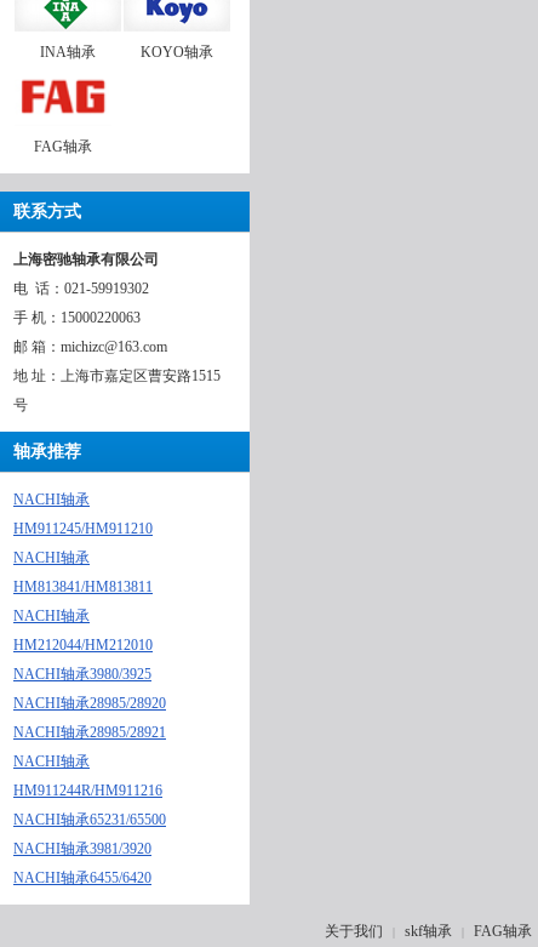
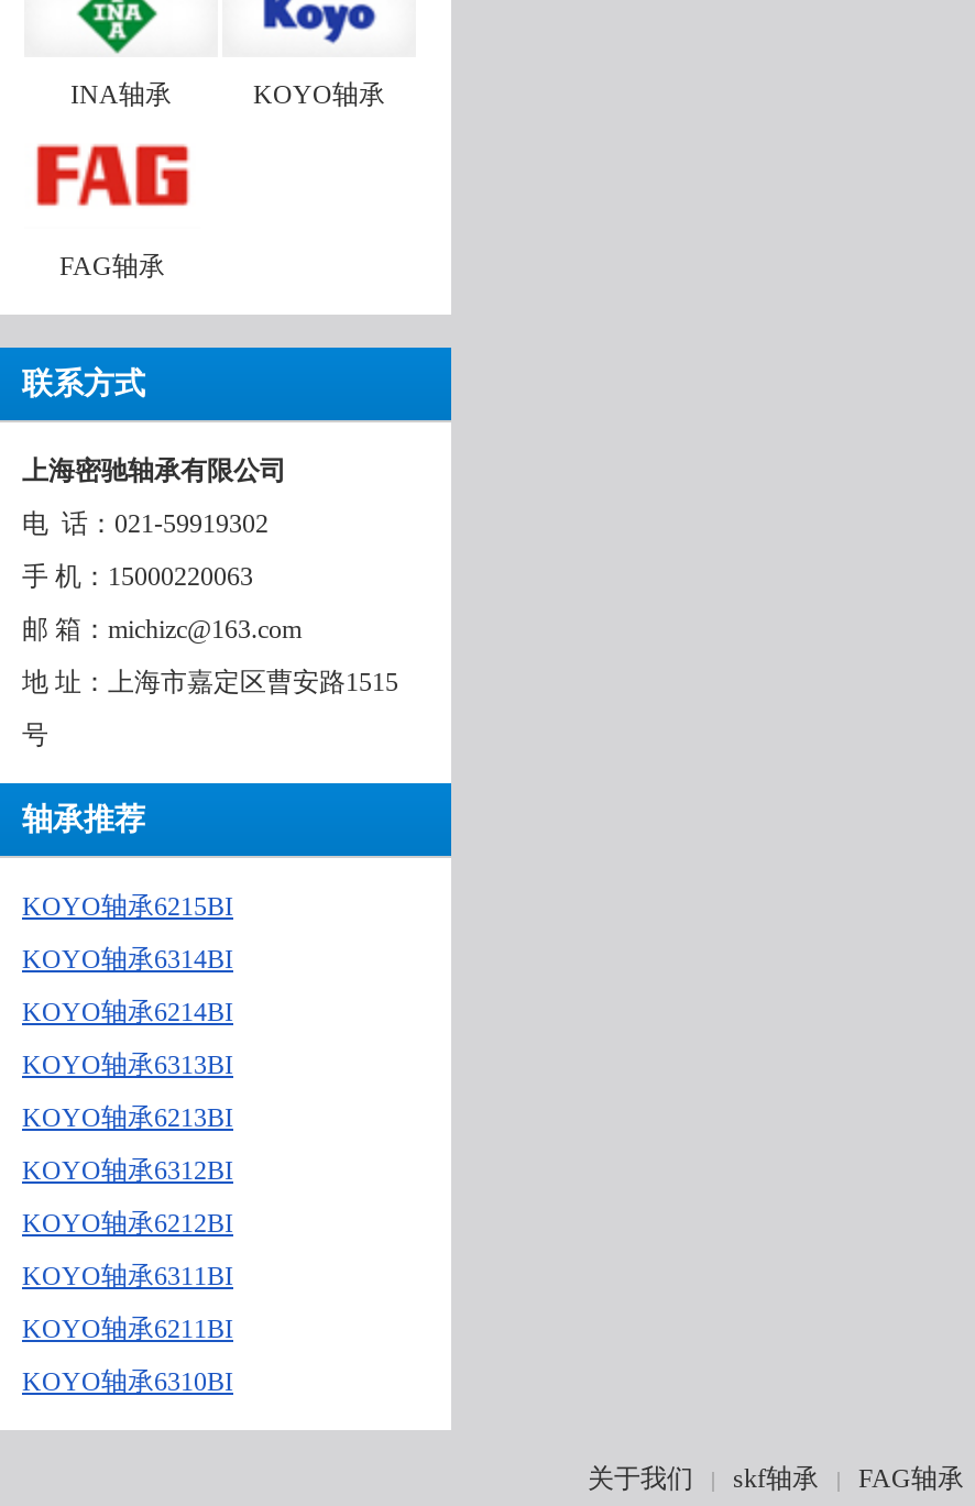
- NACHI轴承
- HM911245/HM911210
- NACHI轴承
- HM813841/HM813811
- NACHI轴承
- HM212044/HM212010
- NACHI轴承3980/3925
- NACHI轴承28985/28920
- NACHI轴承28985/28921
- NACHI轴承
- HM911244R/HM911216
- NACHI轴承65231/65500
- NACHI轴承3981/3920
- NACHI轴承6455/6420
+ KOYO轴承6215BI
+ KOYO轴承6314BI
+ KOYO轴承6214BI
+ KOYO轴承6313BI
+ KOYO轴承6213BI
+ KOYO轴承6312BI
+ KOYO轴承6212BI
+ KOYO轴承6311BI
+ KOYO轴承6211BI
+ KOYO轴承6310BI
